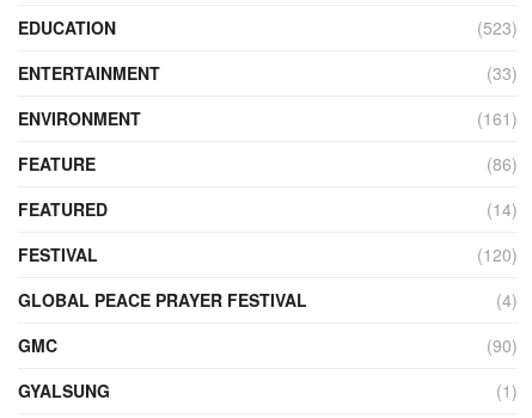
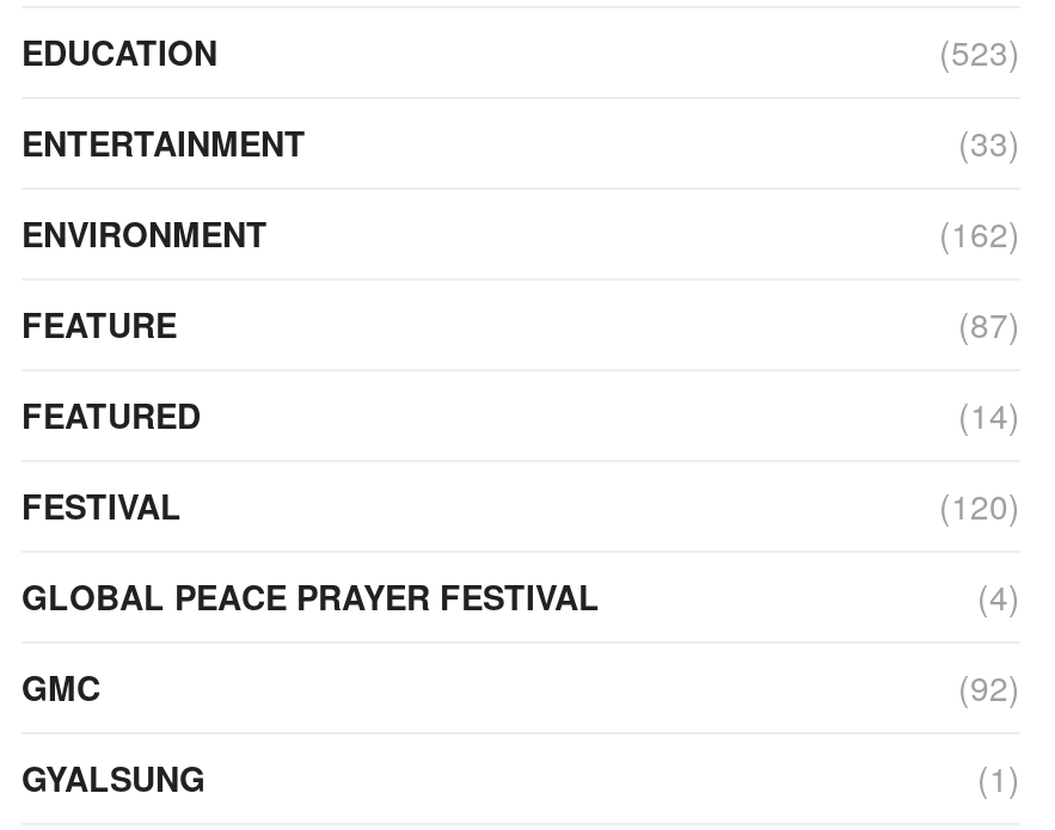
- (161)
+ (162)

- (86)
+ (87)

- (90)
+ (92)
